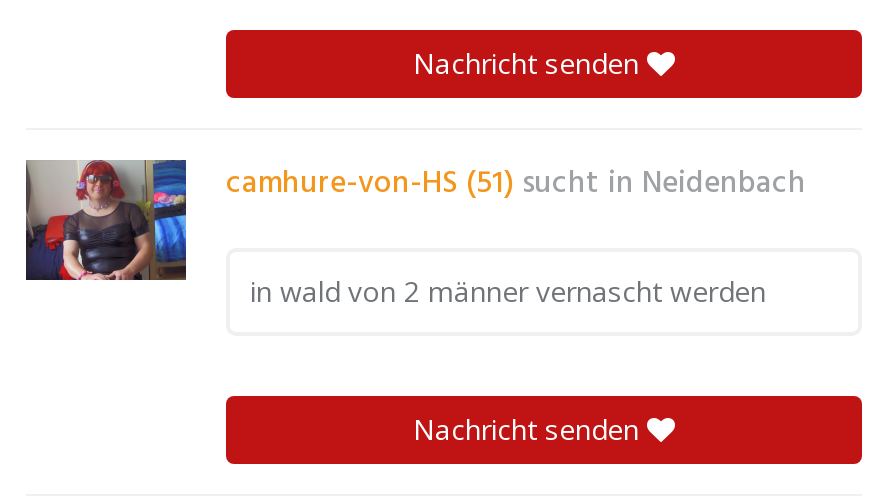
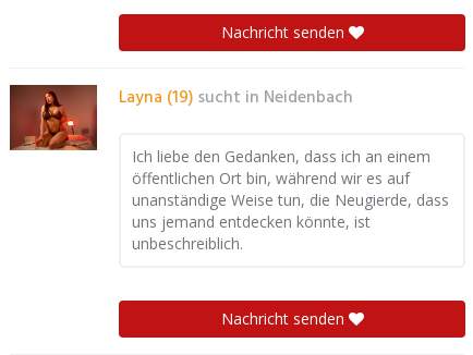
- [image]
- camhure-von-HS (51) sucht in Neidenbach
+ [image]
+ Layna (19) sucht in Neidenbach

- in wald von 2 männer vernascht werden
+ Ich liebe den Gedanken, dass ich an einem
+ öffentlichen Ort bin, während wir es auf
+ unanständige Weise tun, die Neugierde, dass
+ uns jemand entdecken könnte, ist
+ unbeschreiblich.
